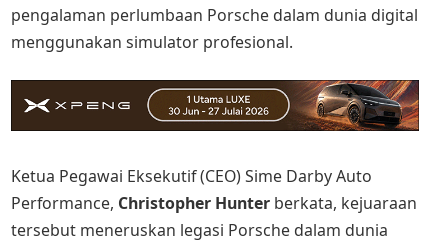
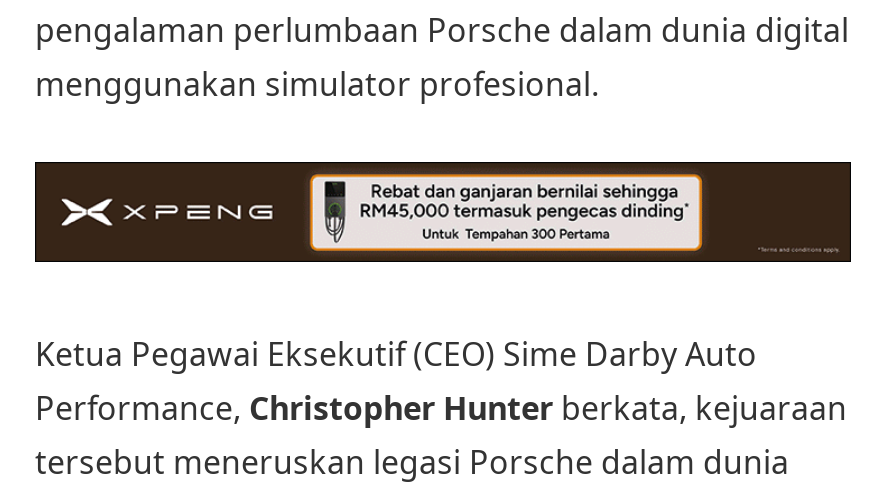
- [image]
+ [image]
